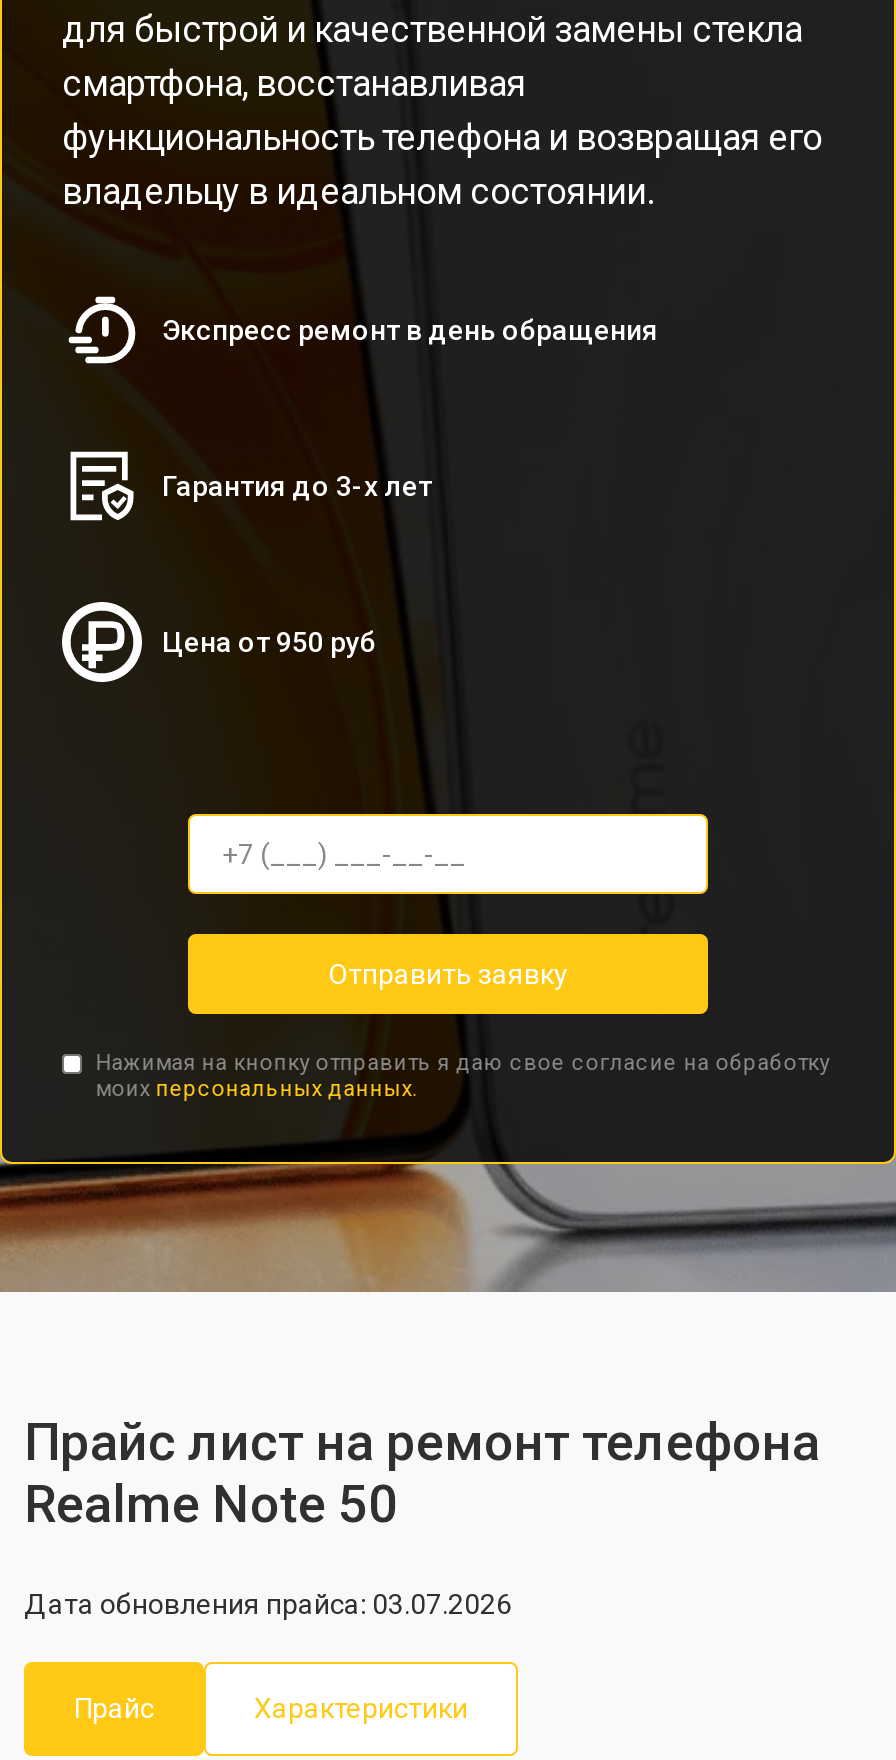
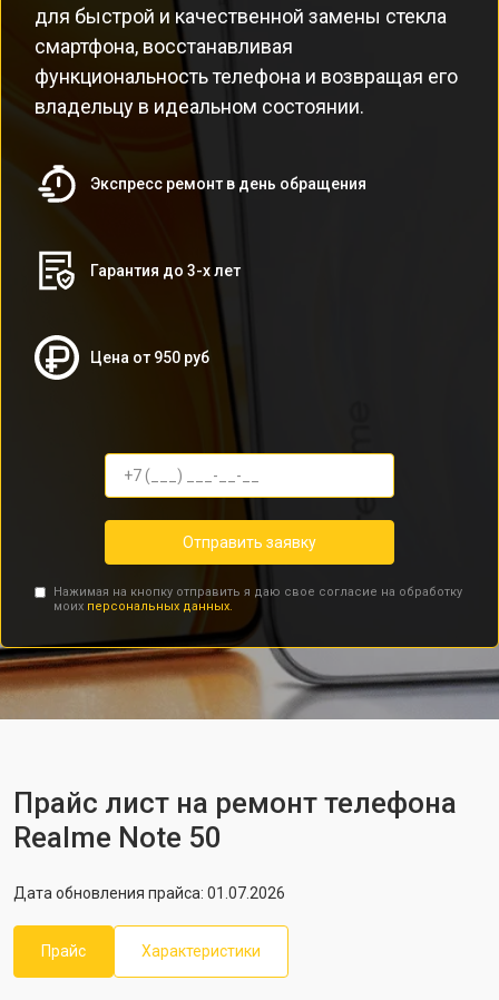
- Дата обновления прайса: 03.07.2026
+ Дата обновления прайса: 01.07.2026
